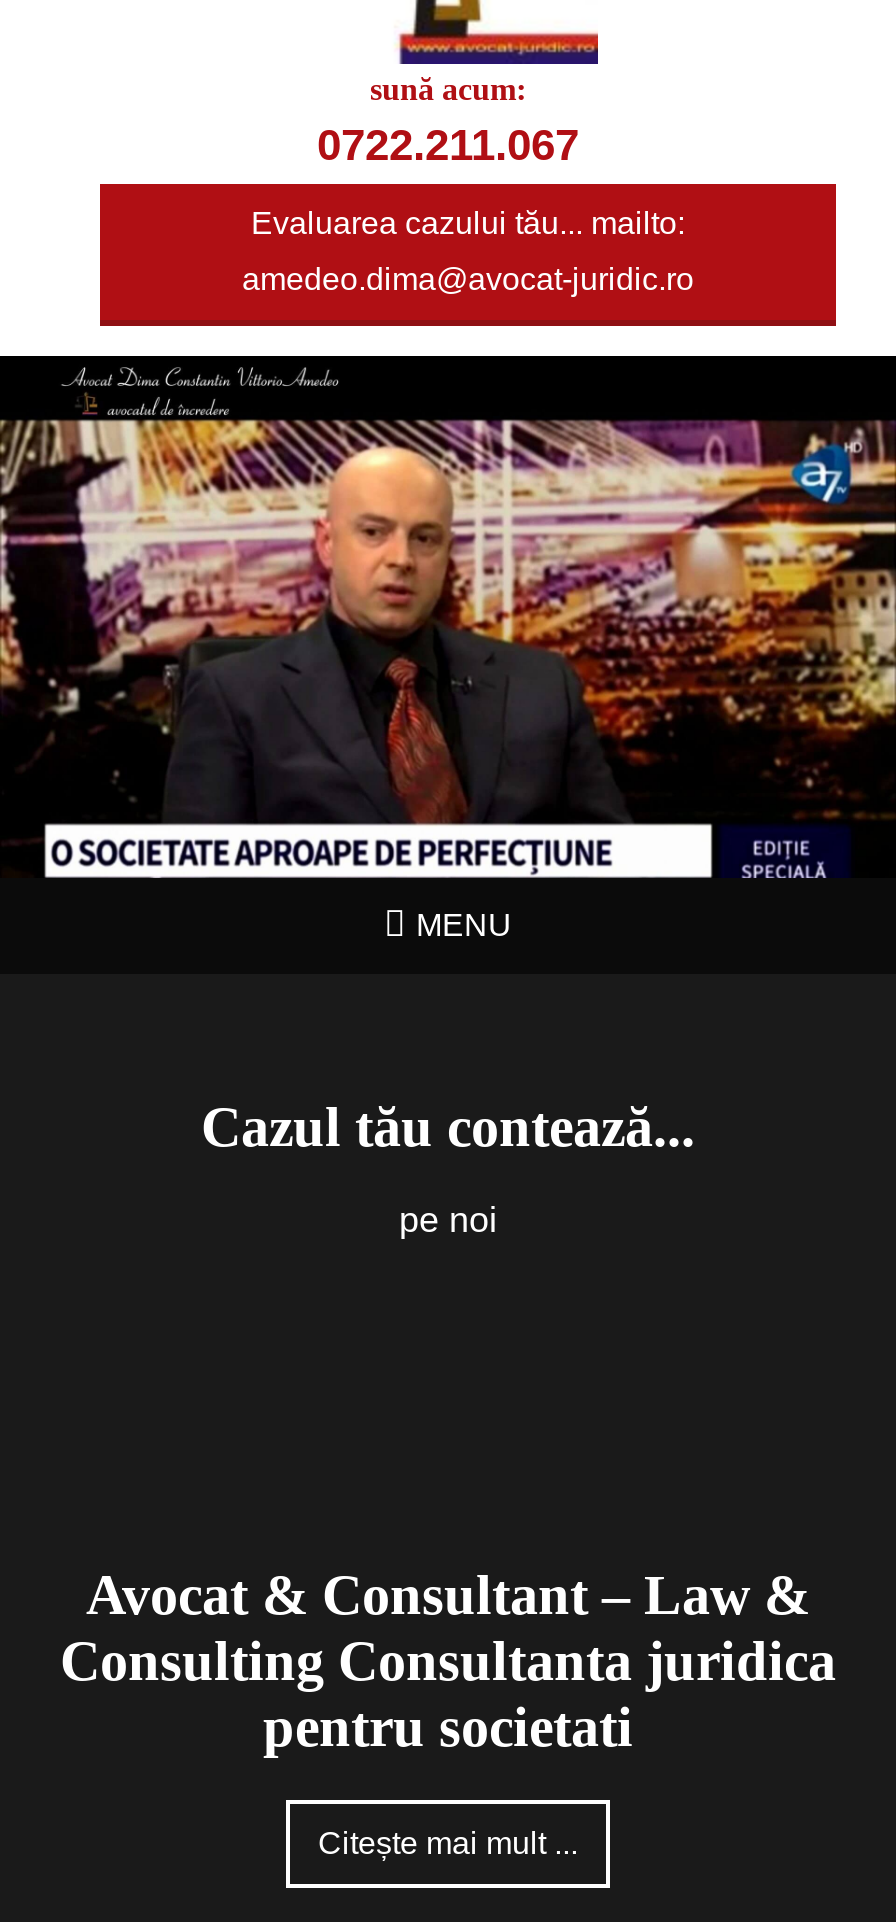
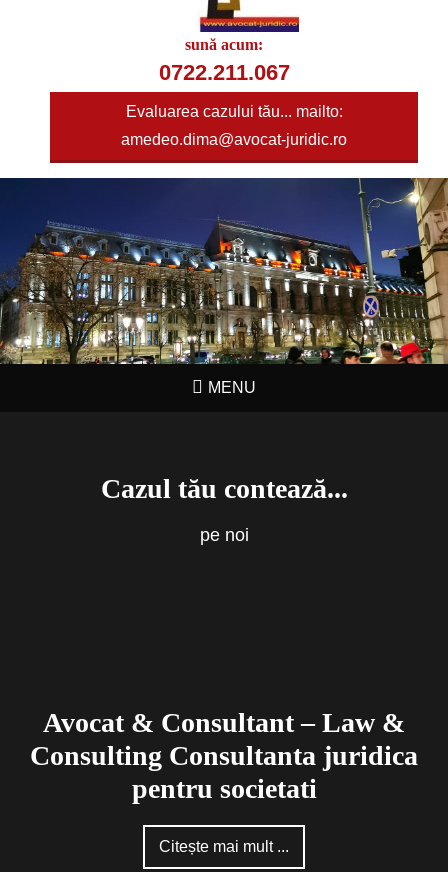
- [image]
+ [image]
